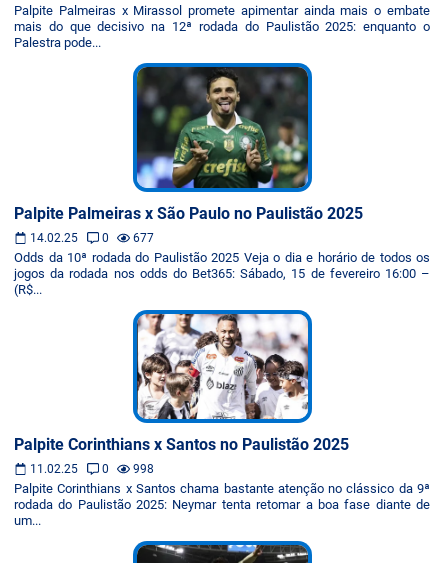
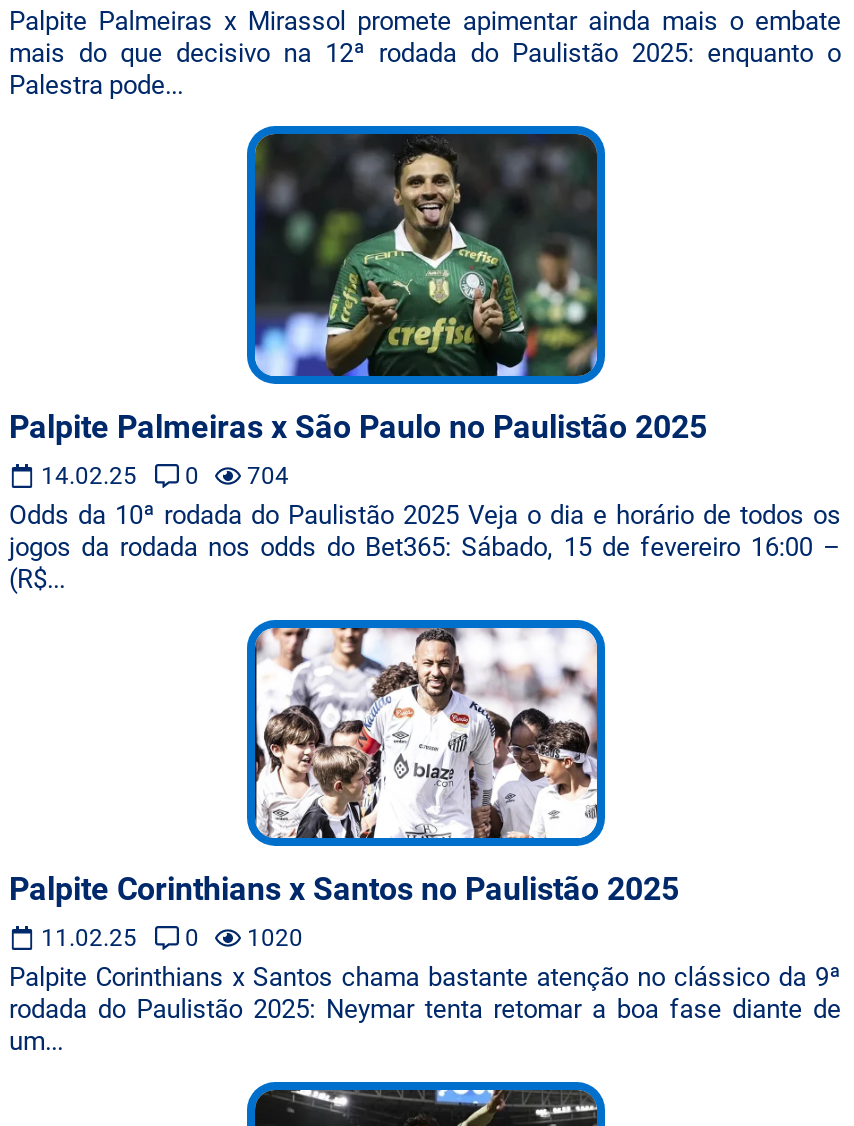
- 14.02.25 0 677
+ 14.02.25 0 704

- 11.02.25 0 998
+ 11.02.25 0 1020
